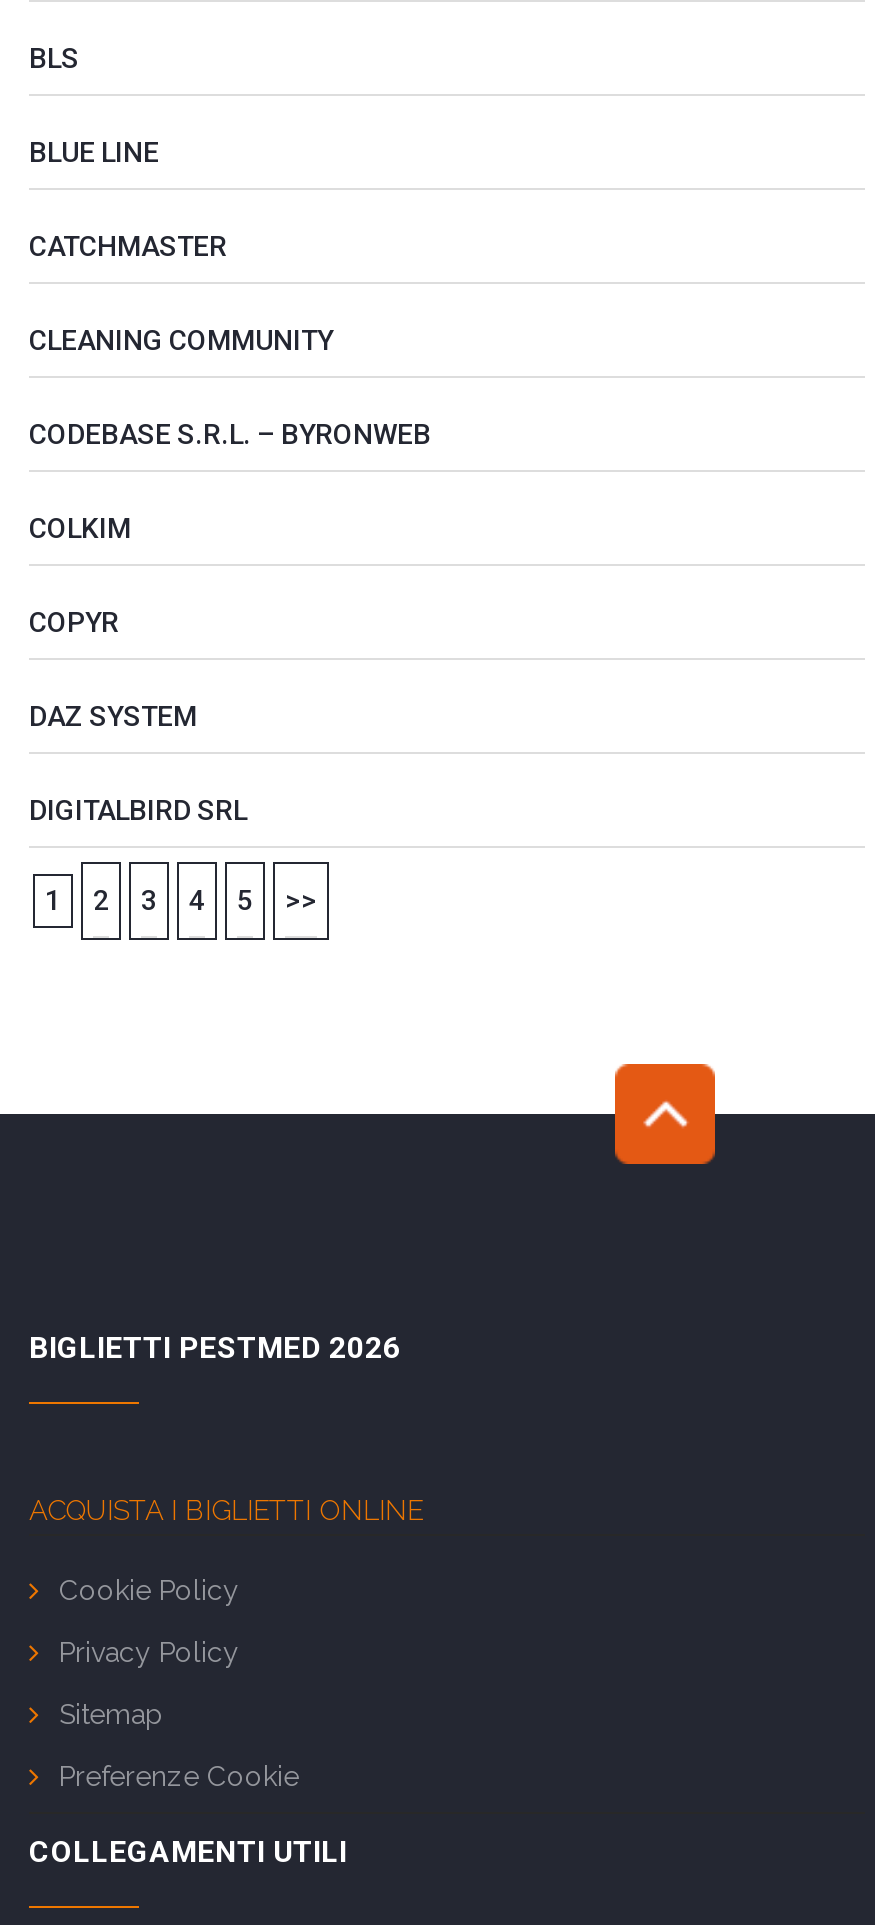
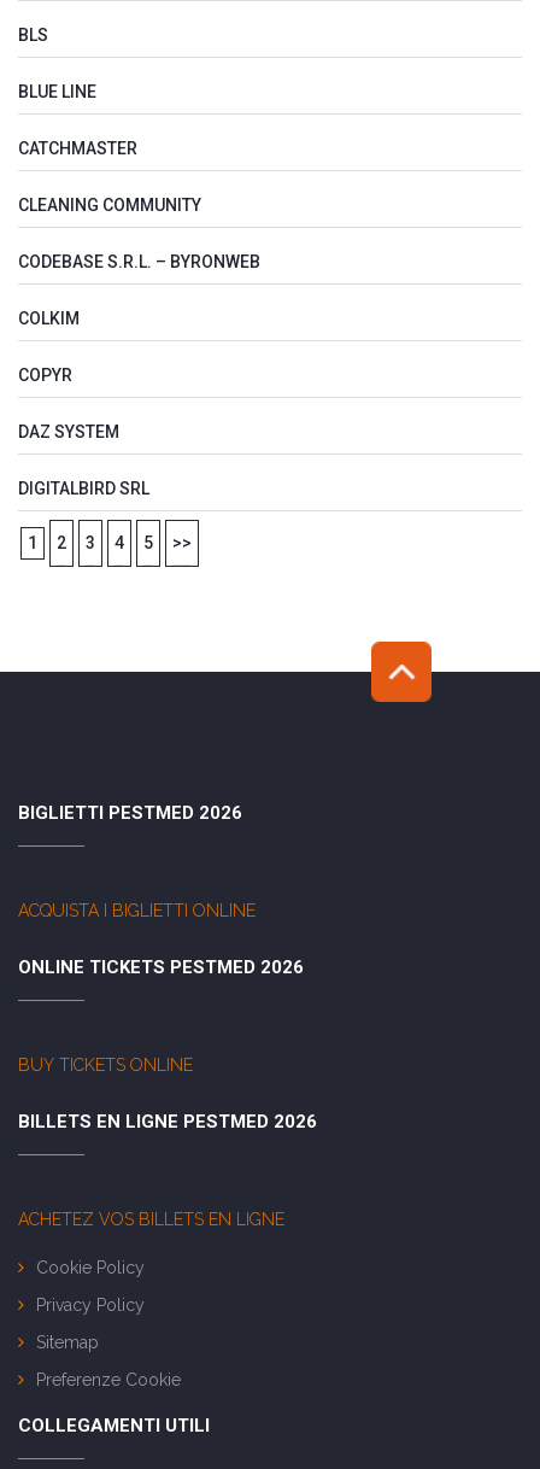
+ ONLINE TICKETS PESTMED 2026

+ BUY TICKETS ONLINE
+ BILLETS EN LIGNE PESTMED 2026

+ ACHETEZ VOS BILLETS EN LIGNE
